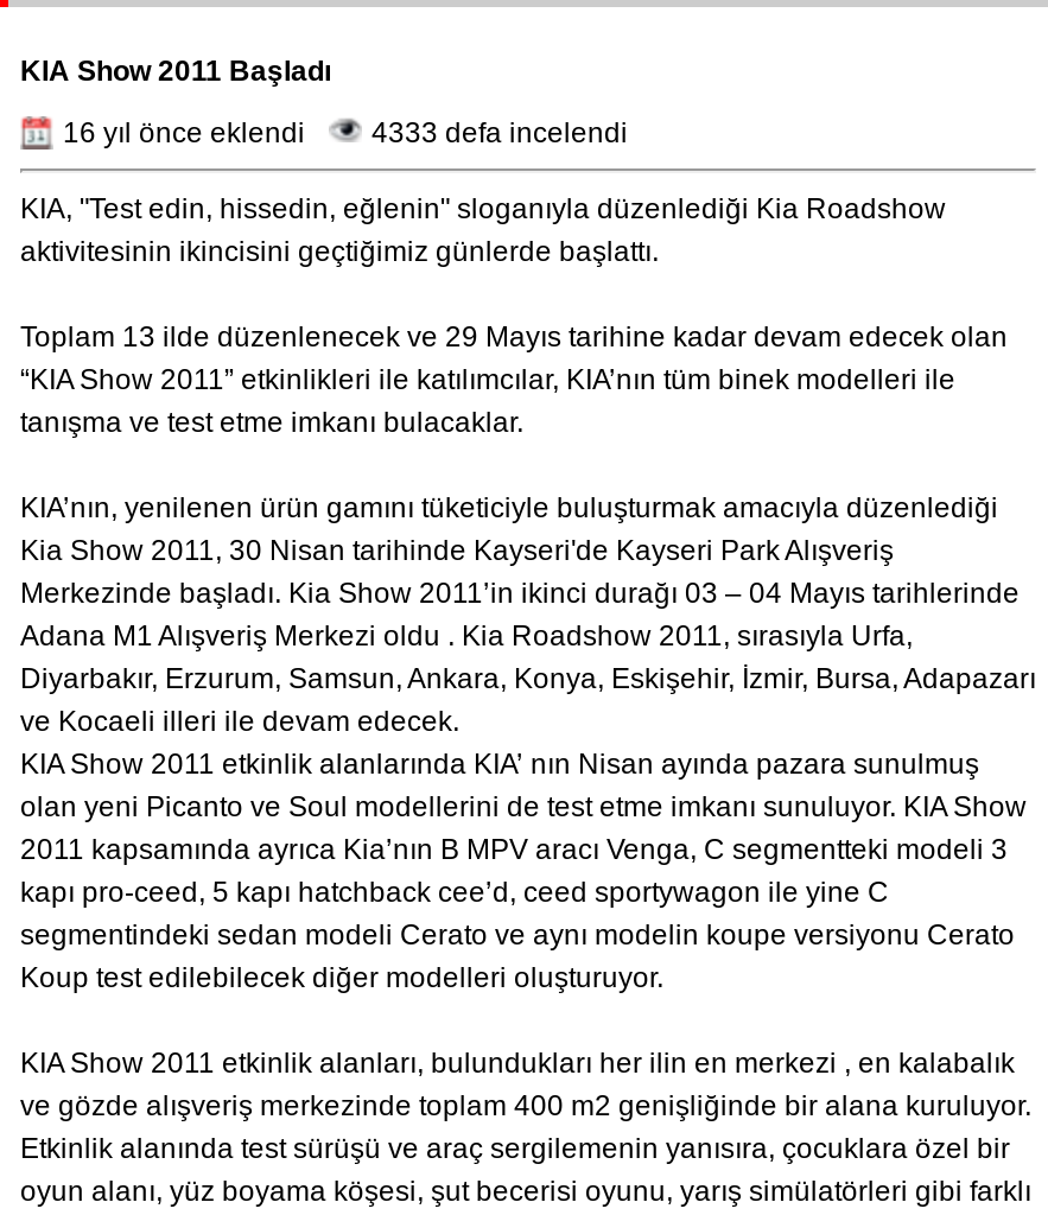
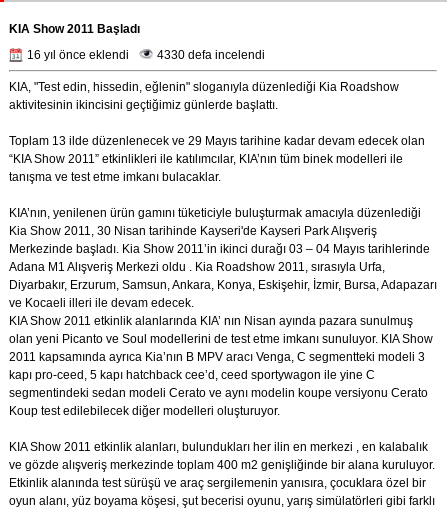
- 4333 defa incelendi
+ 4330 defa incelendi
